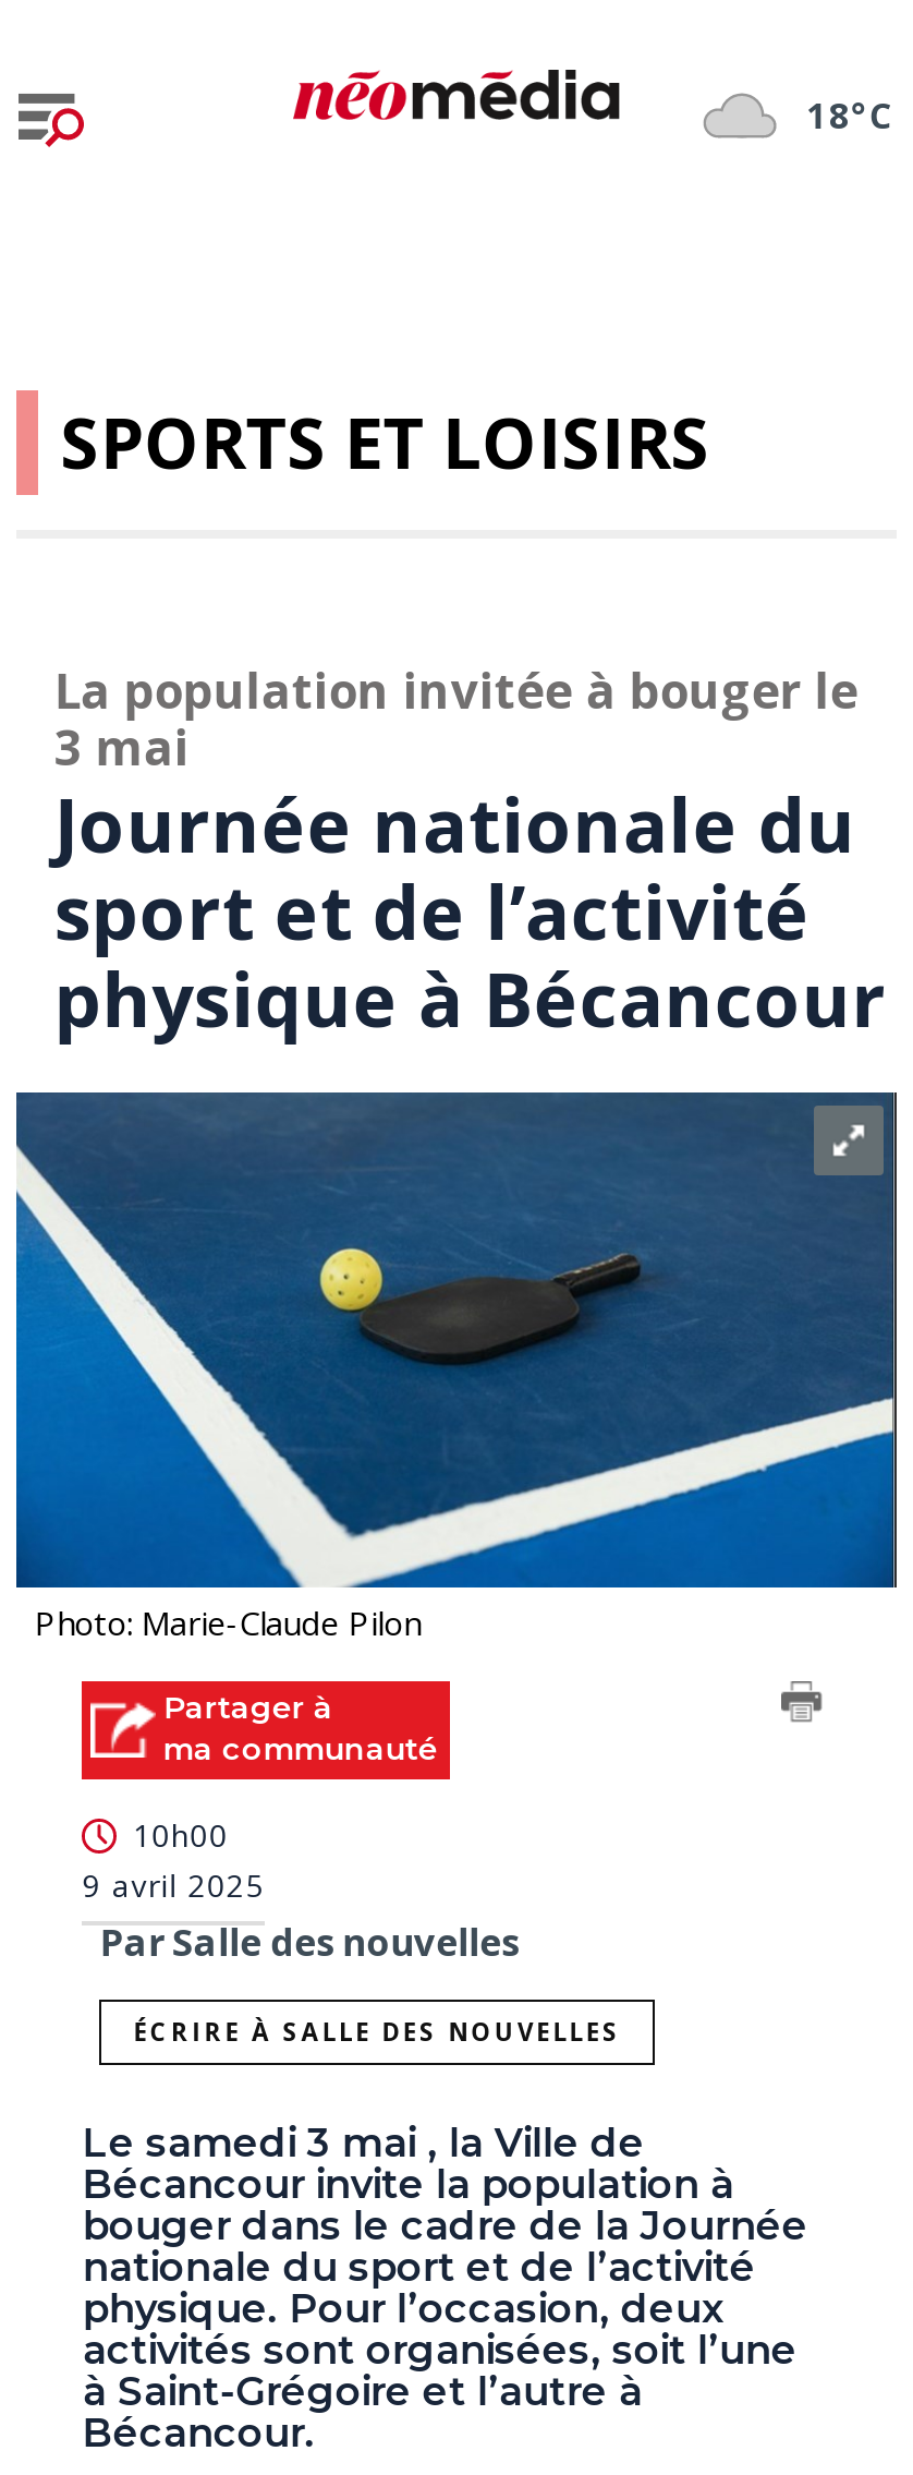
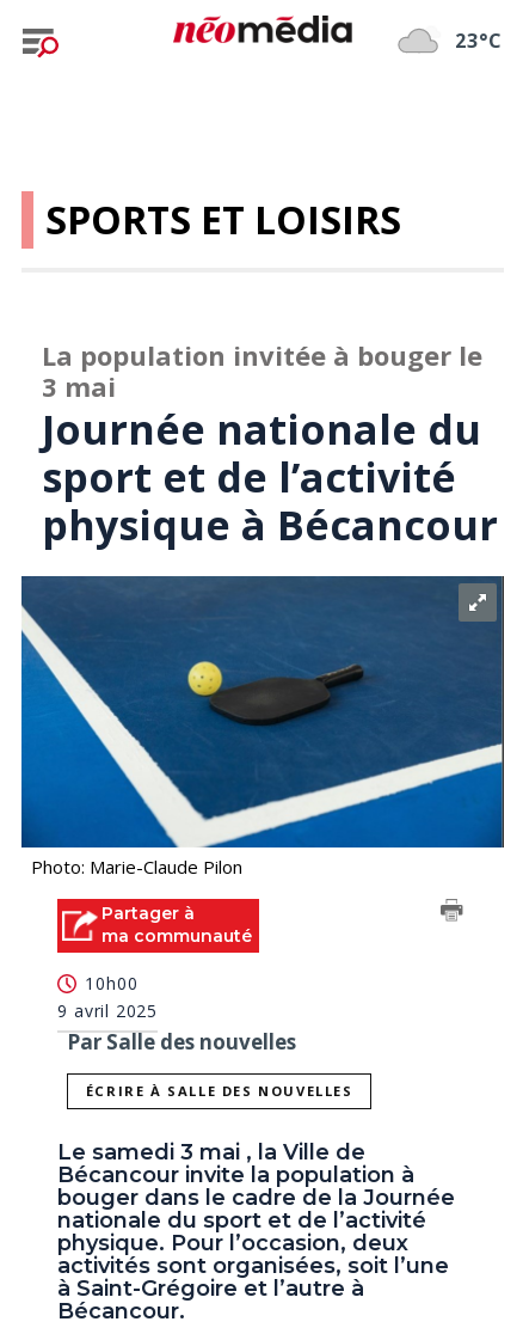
- 18°C
+ 23°C
